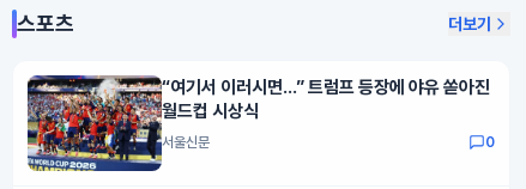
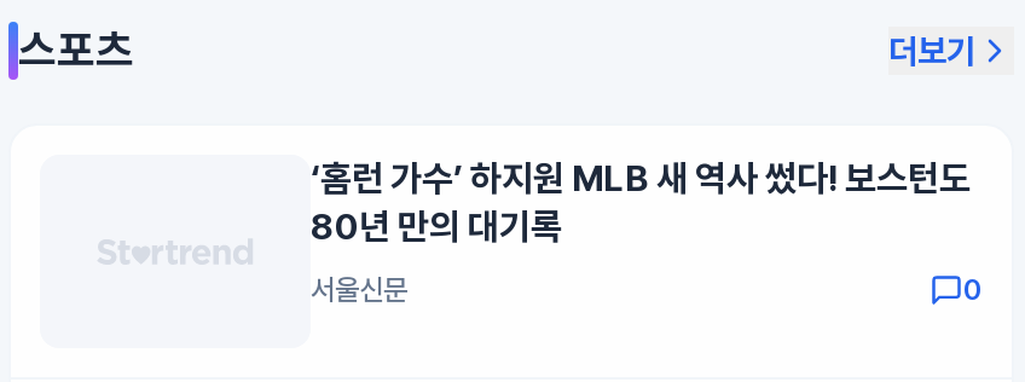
- [image]

- “여기서 이러시면...” 트럼프 등장에 야유 쏟아진
- 월드컵 시상식
+ ‘홈런 가수’ 하지원 MLB 새 역사 썼다! 보스턴도
+ 80년 만의 대기록
